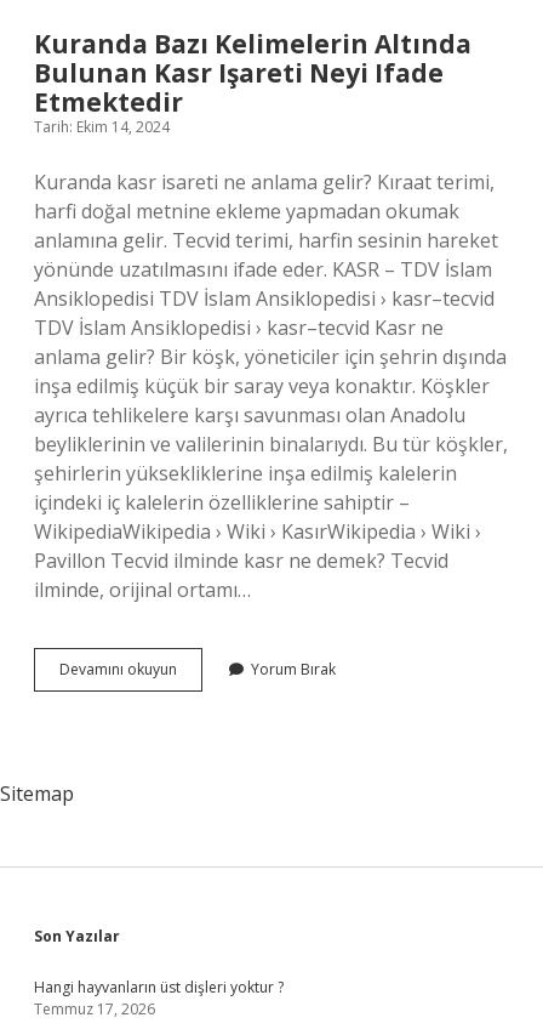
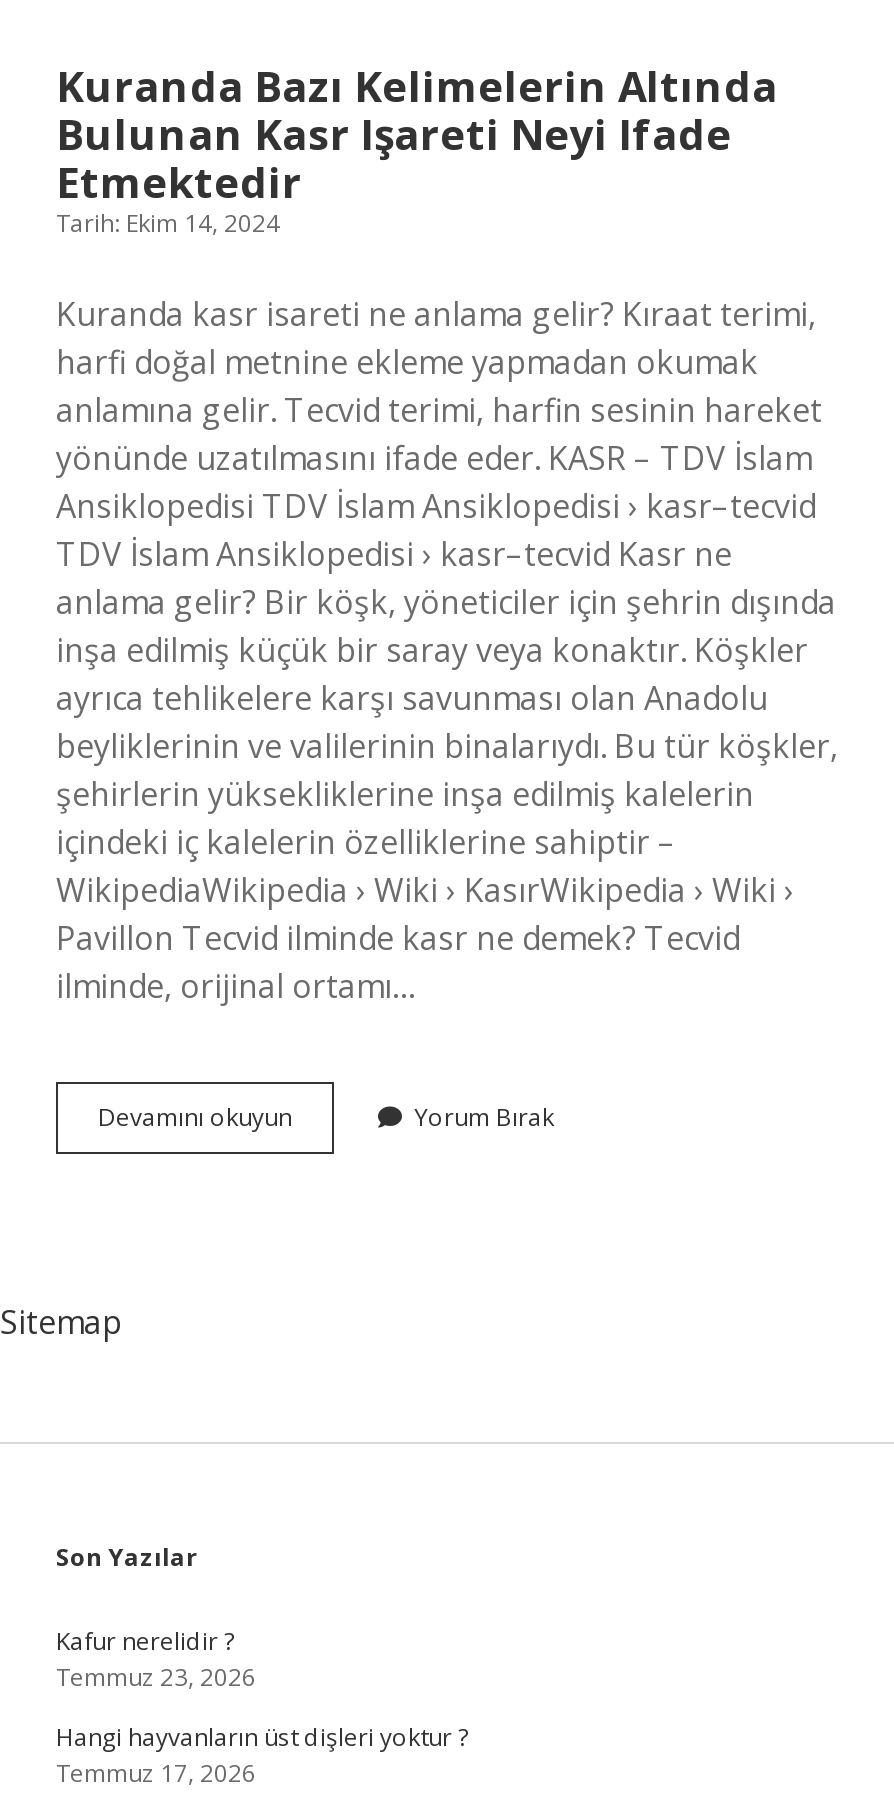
+ Kafur nerelidir ?
+ Temmuz 23, 2026
